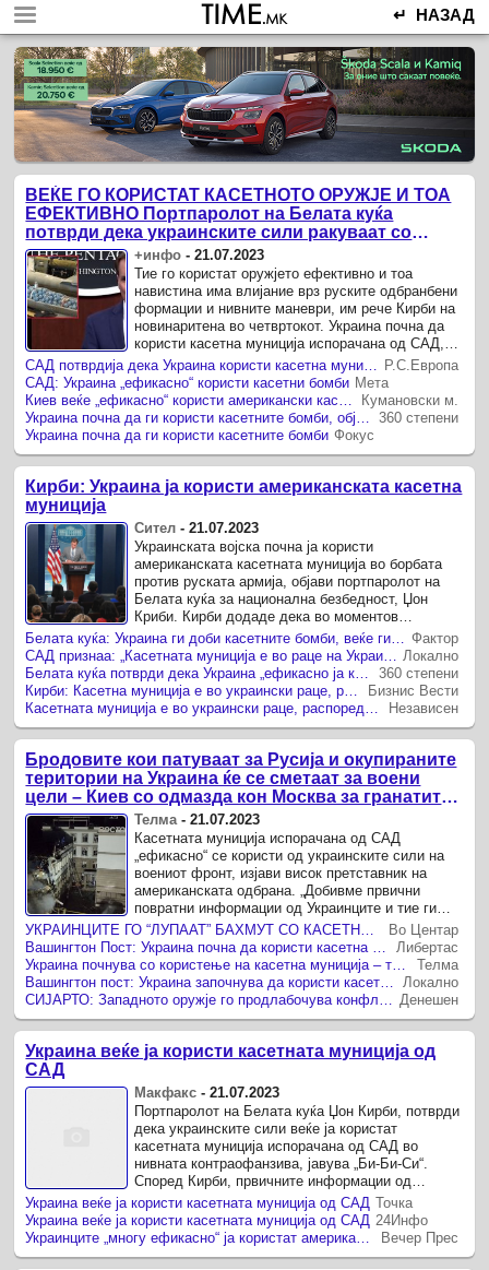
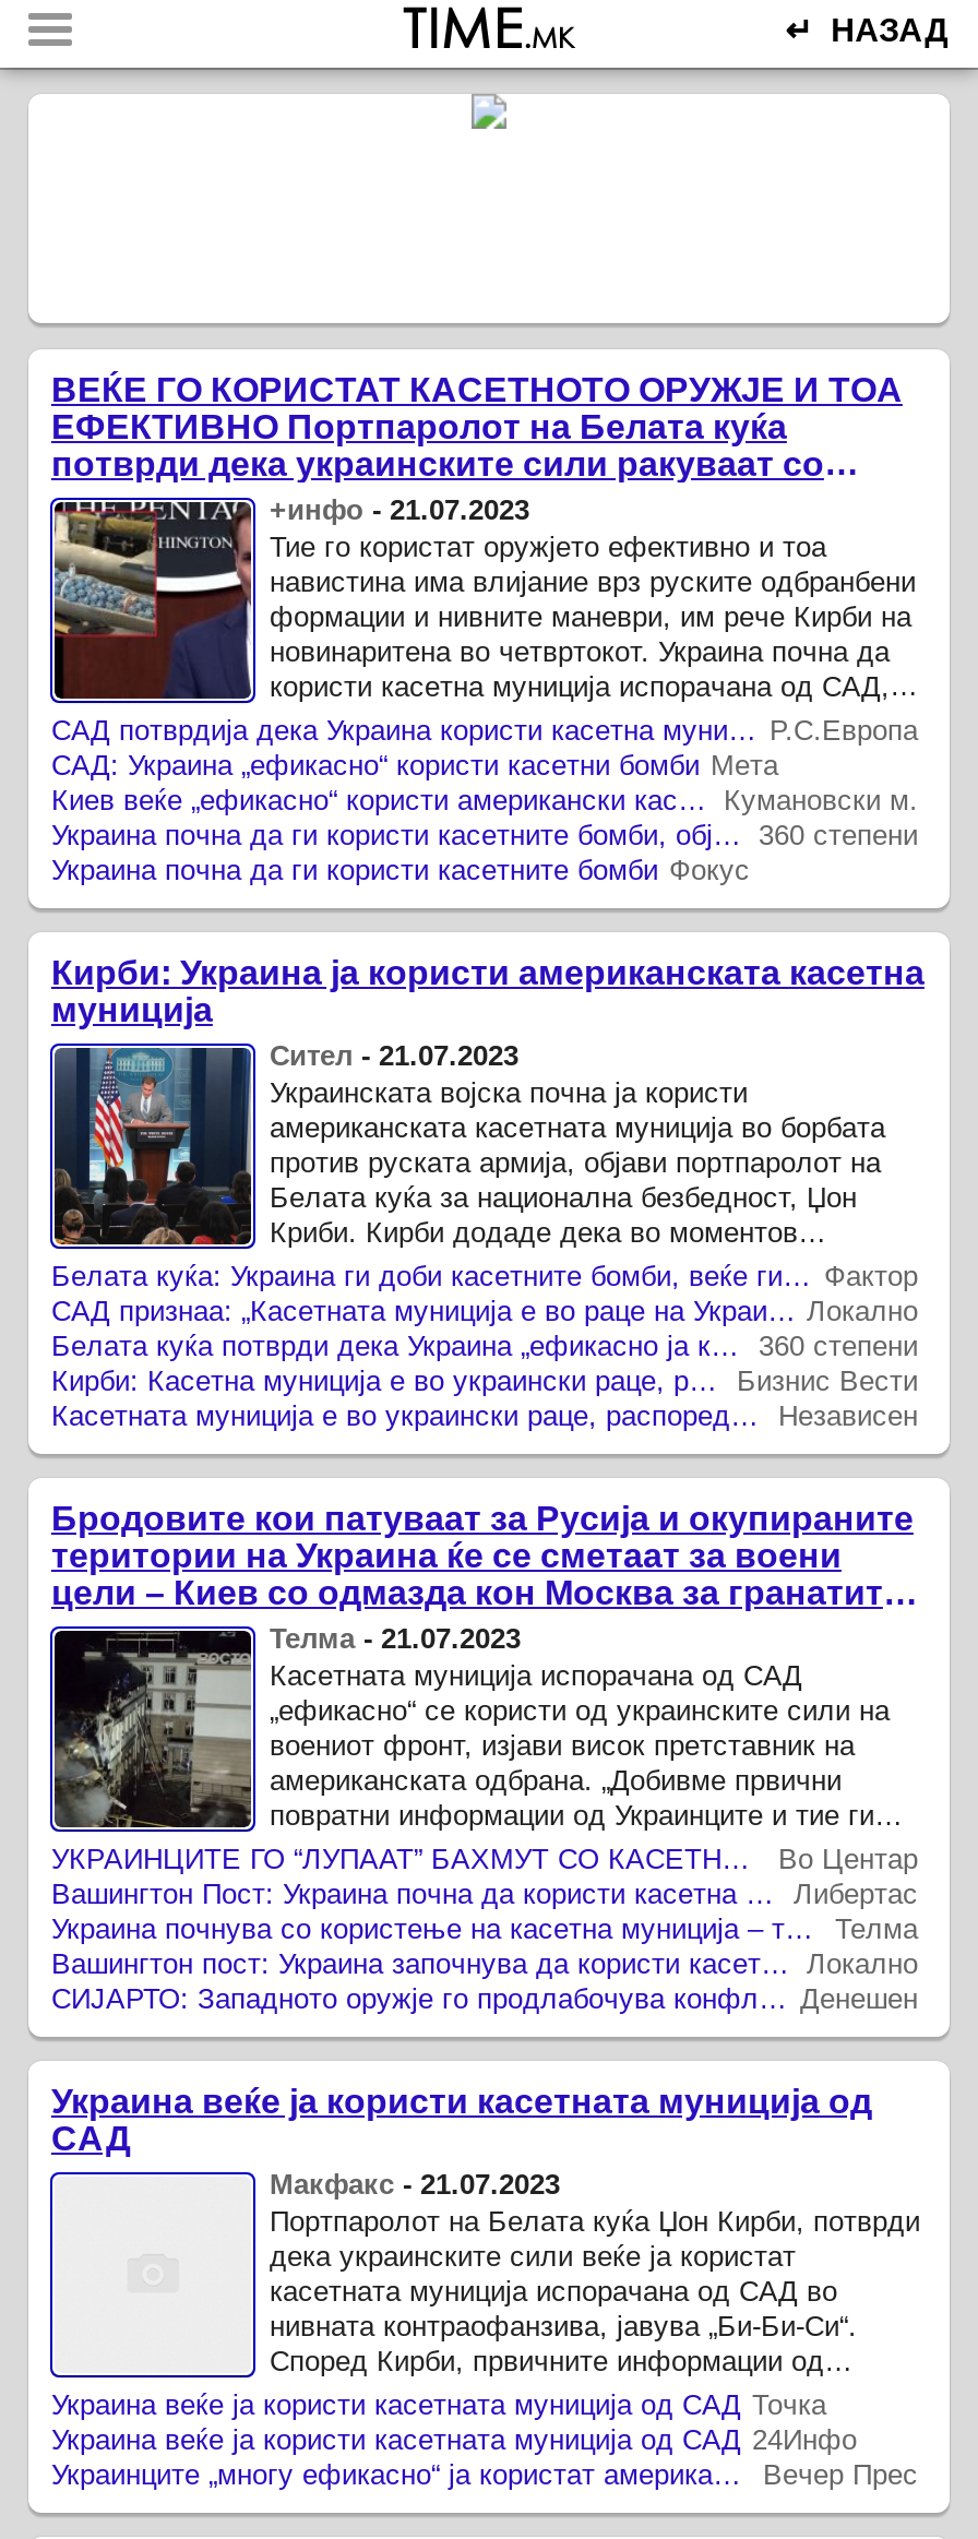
- [image]
